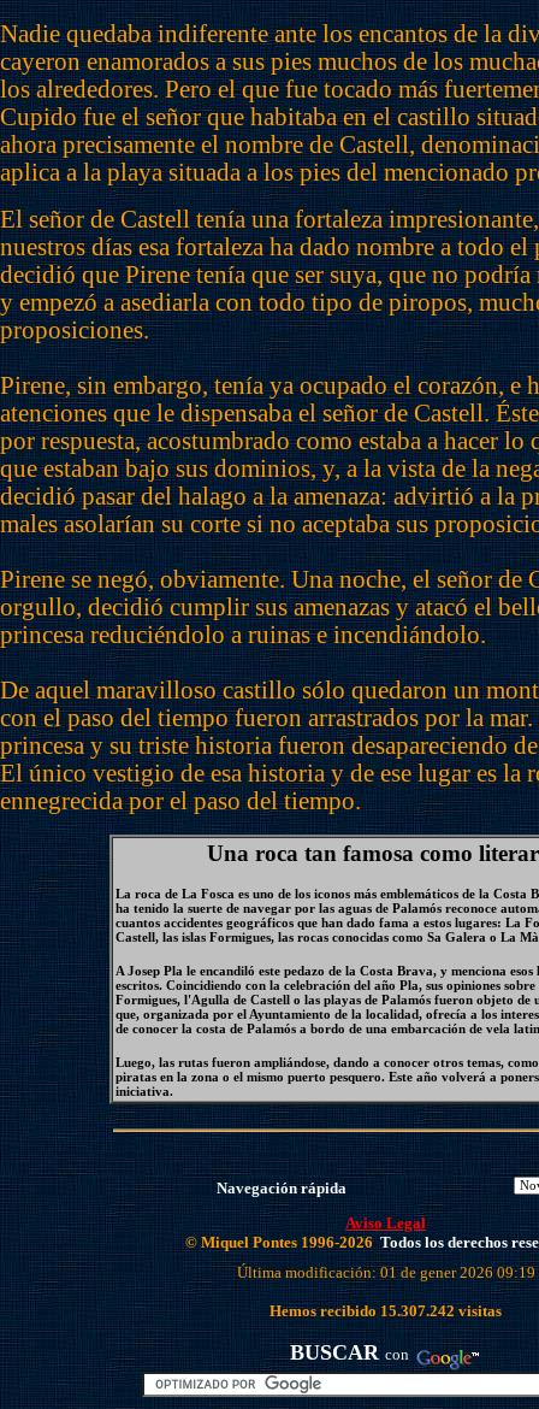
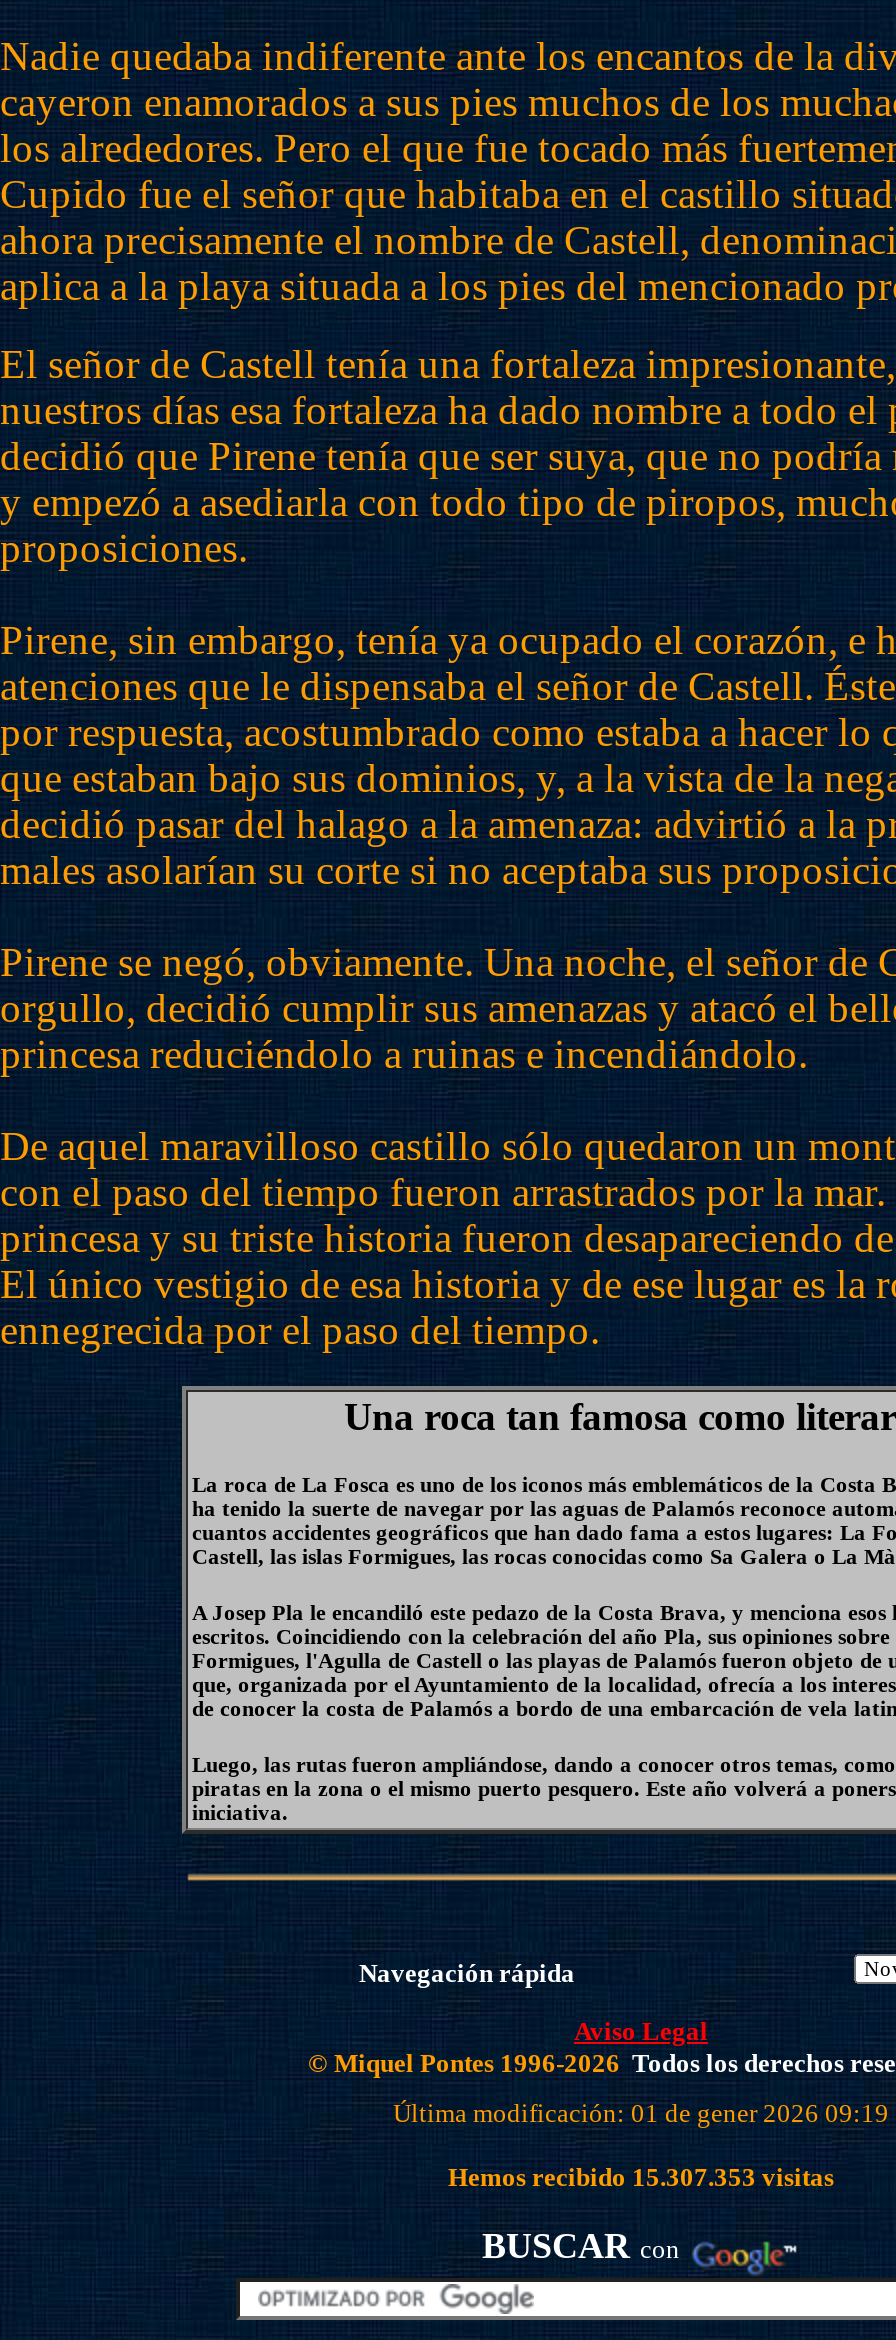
- Hemos recibido 15.307.242 visitas
+ Hemos recibido 15.307.353 visitas
